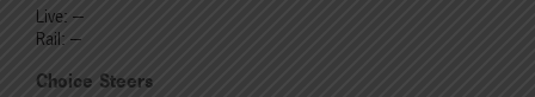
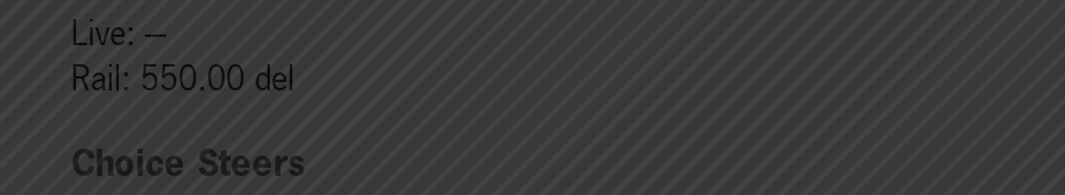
- Rail: ---
+ Rail: 550.00 del
